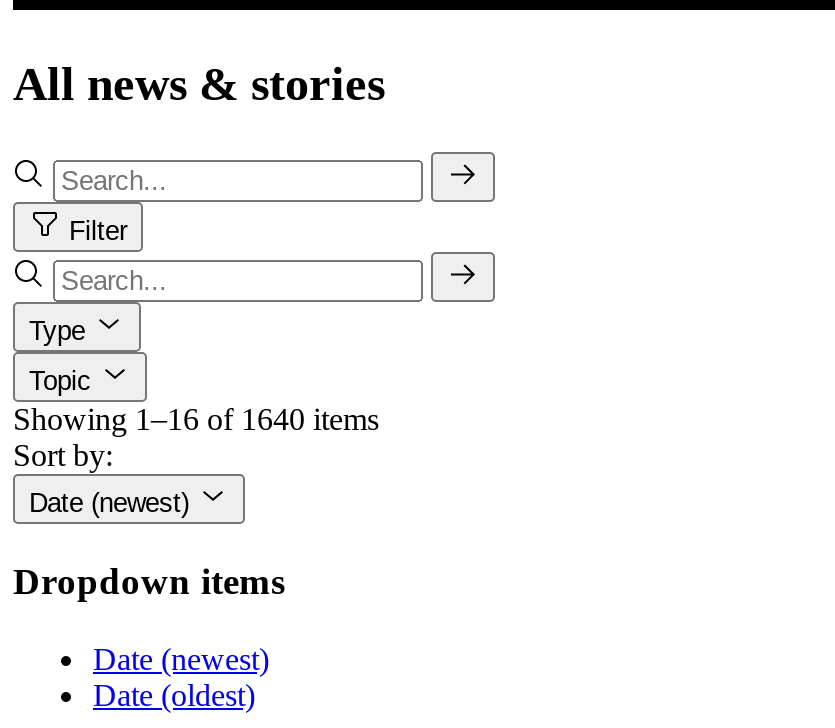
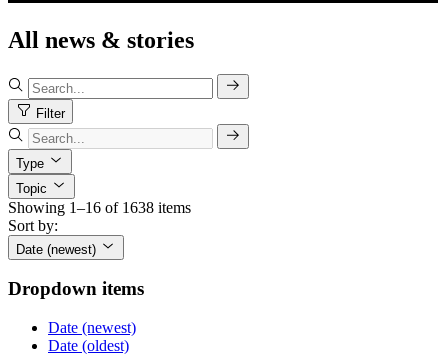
- Showing 1–16 of 1640 items
+ Showing 1–16 of 1638 items
